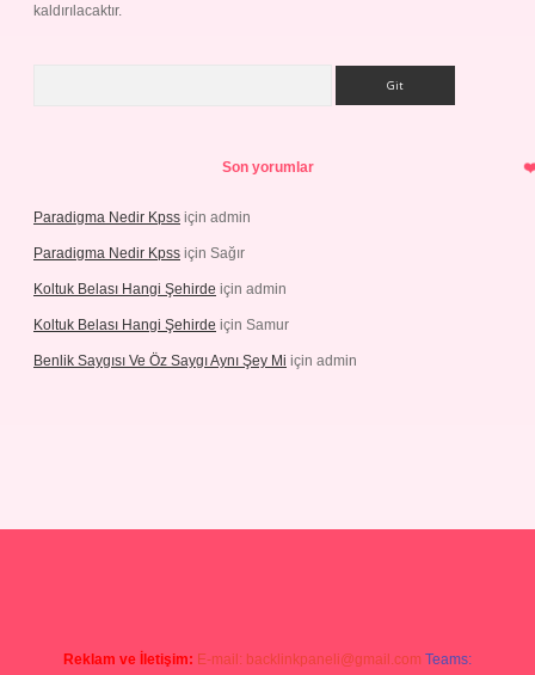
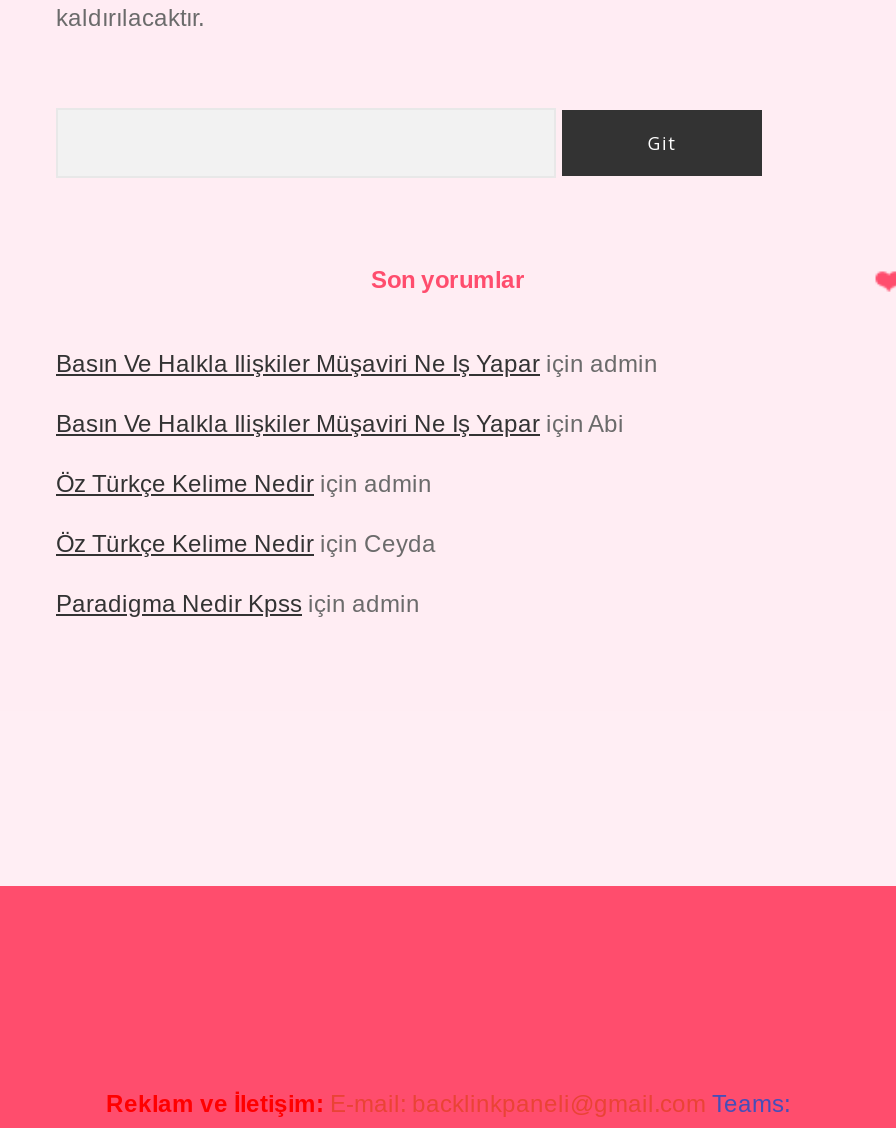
+ Basın Ve Halkla Ilişkiler Müşaviri Ne Iş Yapar için admin
+ Basın Ve Halkla Ilişkiler Müşaviri Ne Iş Yapar için Abi
+ Öz Türkçe Kelime Nedir için admin
+ Öz Türkçe Kelime Nedir için Ceyda

moved down: Paradigma Nedir Kpss için admin

- Paradigma Nedir Kpss için Sağır
- Koltuk Belası Hangi Şehirde için admin
- Koltuk Belası Hangi Şehirde için Samur
- Benlik Saygısı Ve Öz Saygı Aynı Şey Mi için admin
